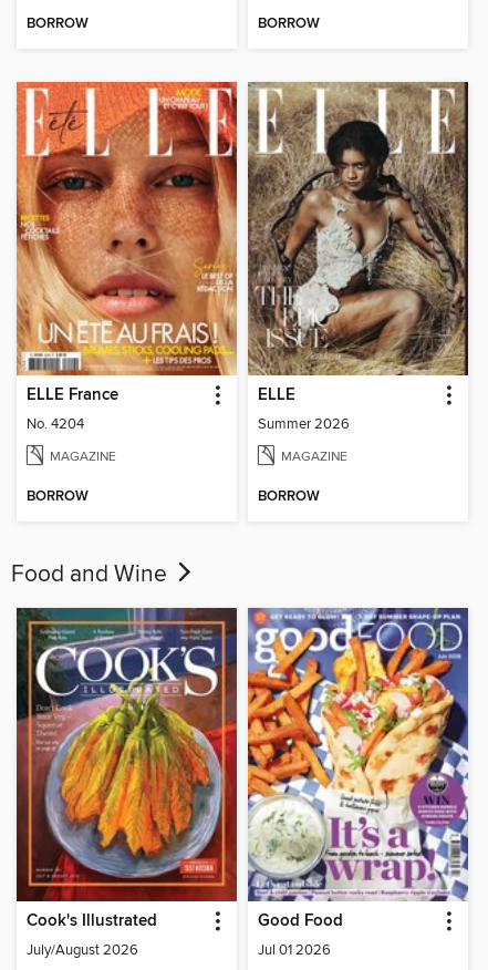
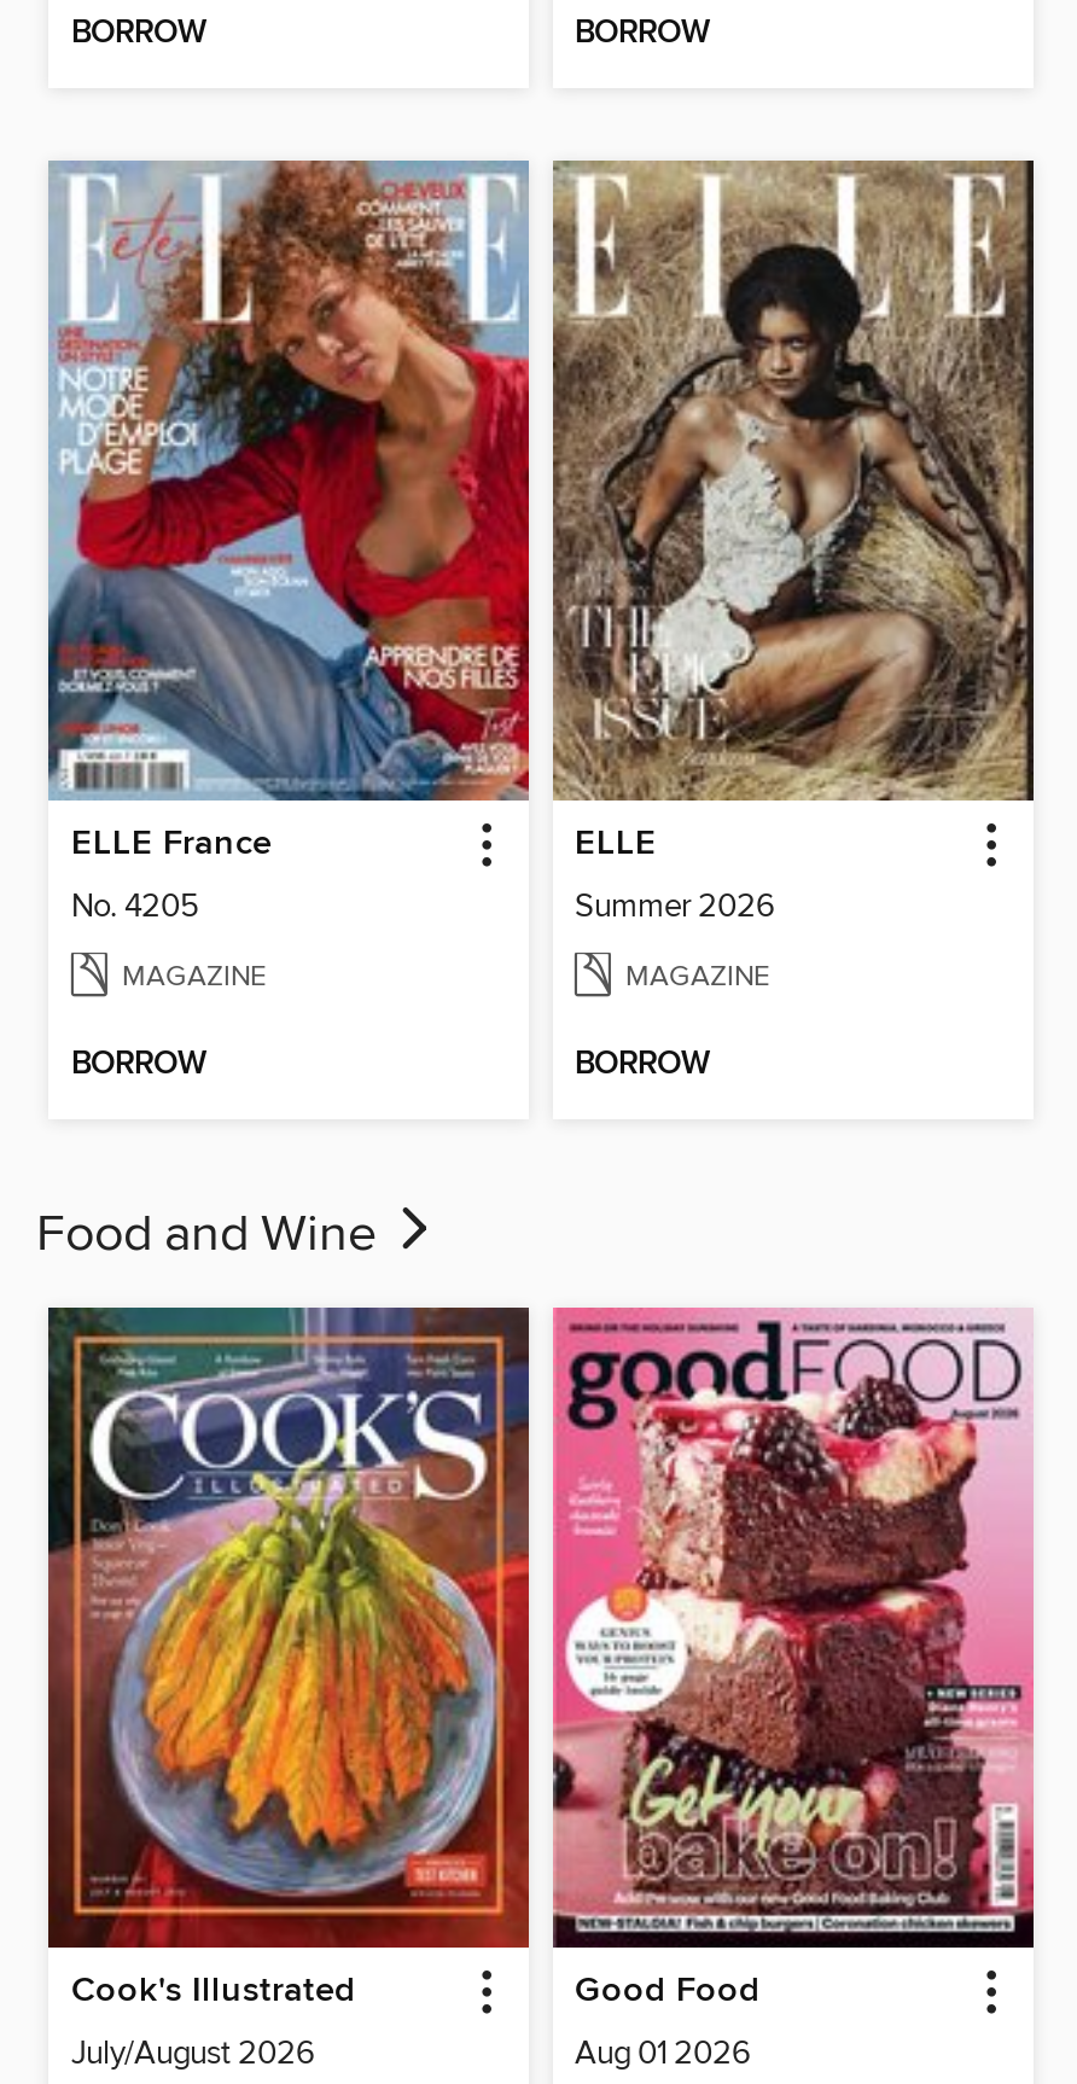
- [image]
- No. 4204
+ [image]
+ No. 4205

- [image]
- Jul 01 2026
+ [image]
+ Aug 01 2026
